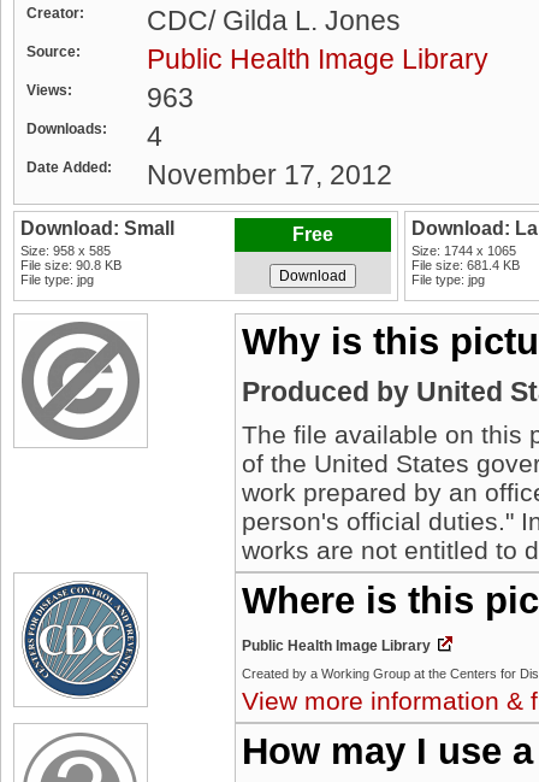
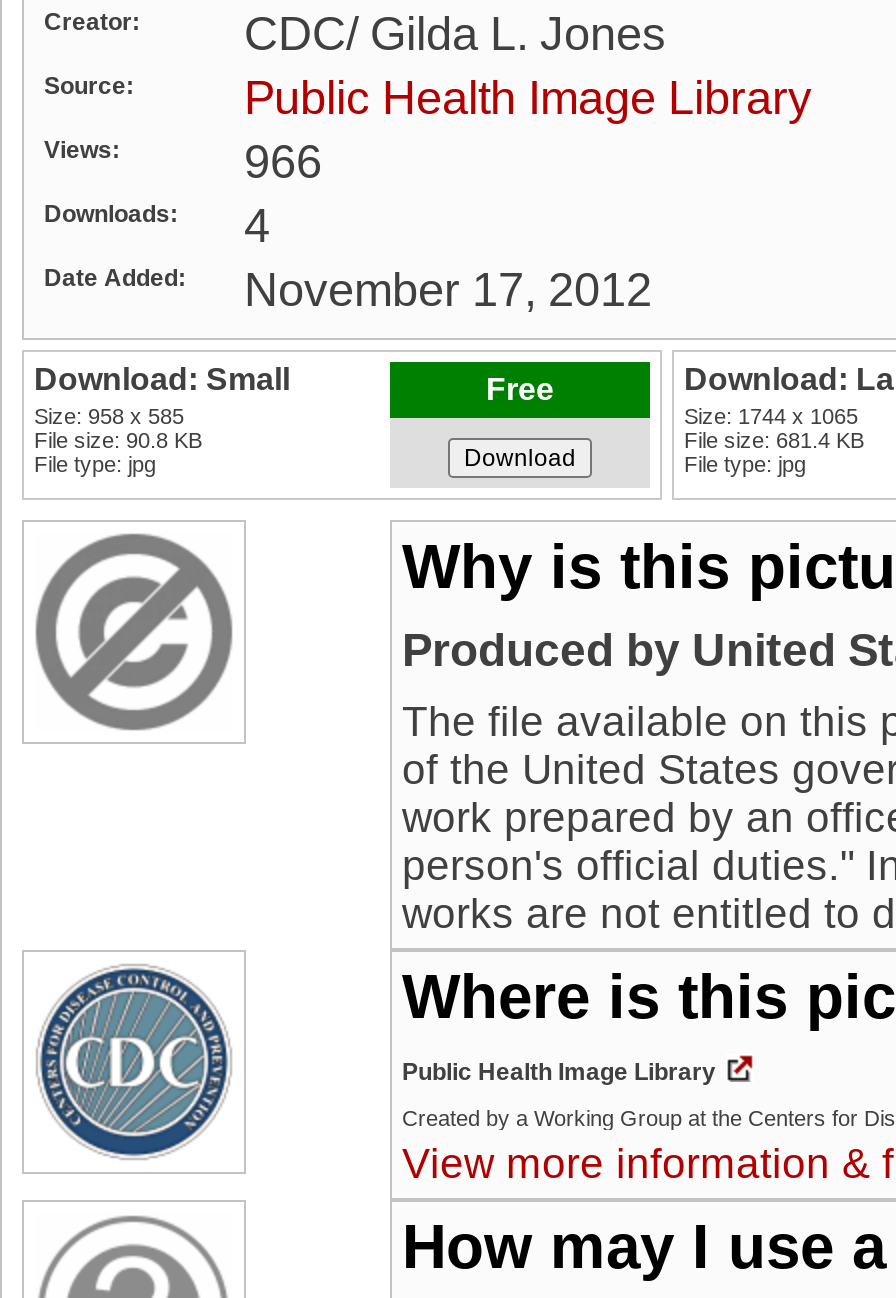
- 963
+ 966
